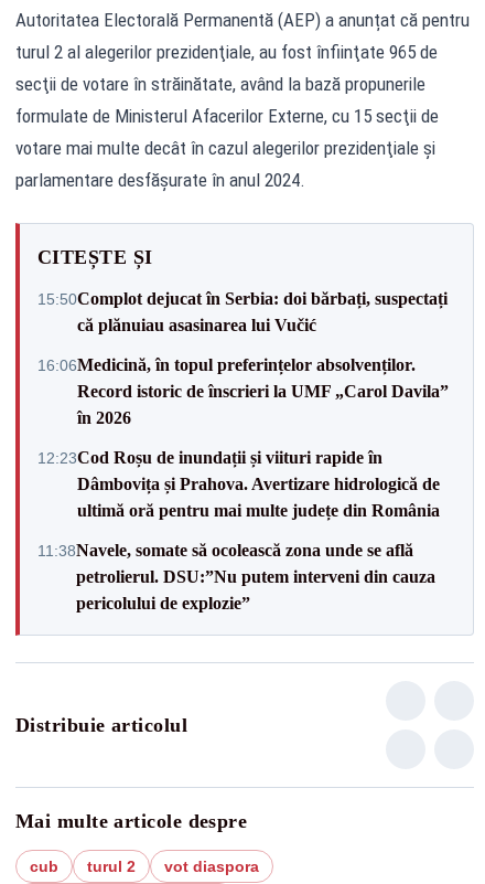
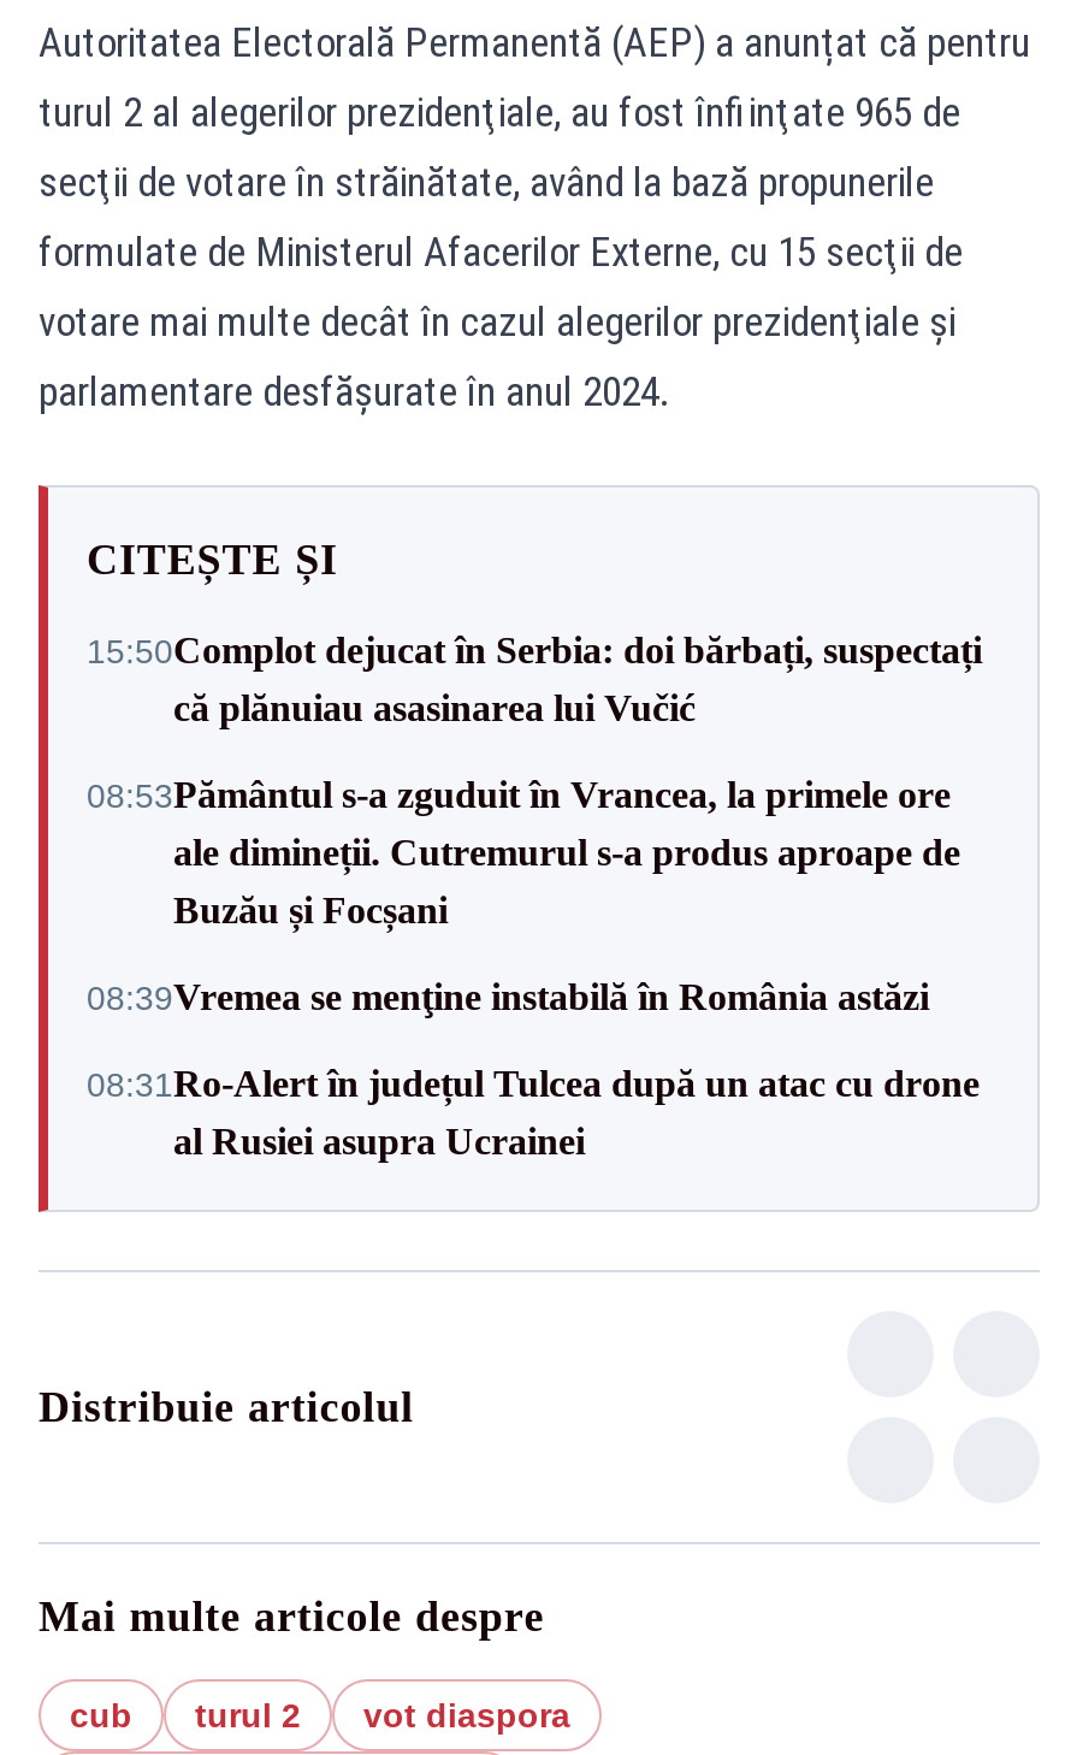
- 16:06Medicină, în topul preferințelor absolvenților.
- Record istoric de înscrieri la UMF „Carol Davila”
- în 2026
+ 08:53Pământul s-a zguduit în Vrancea, la primele ore
+ ale dimineții. Cutremurul s-a produs aproape de
+ Buzău și Focșani

- 12:23Cod Roșu de inundații și viituri rapide în
- Dâmbovița și Prahova. Avertizare hidrologică de
- ultimă oră pentru mai multe județe din România
+ 08:39Vremea se menţine instabilă în România astăzi

- 11:38Navele, somate să ocolească zona unde se află
- petrolierul. DSU:”Nu putem interveni din cauza
- pericolului de explozie”
+ 08:31Ro-Alert în județul Tulcea după un atac cu drone
+ al Rusiei asupra Ucrainei
